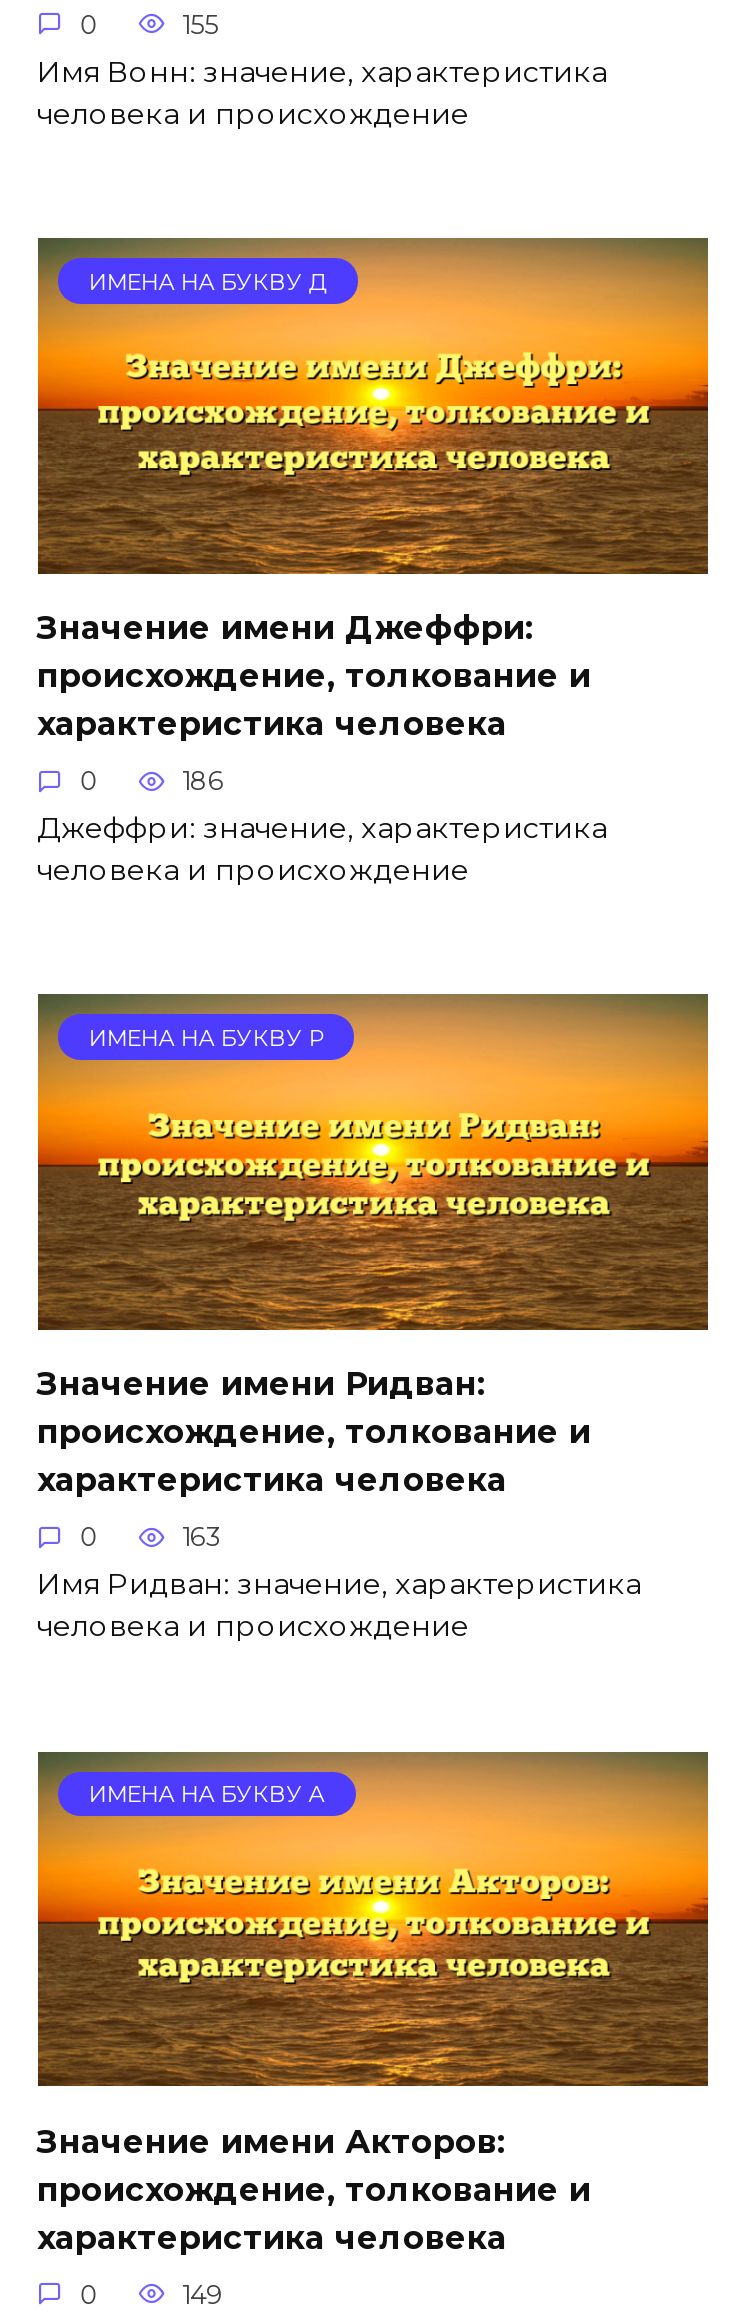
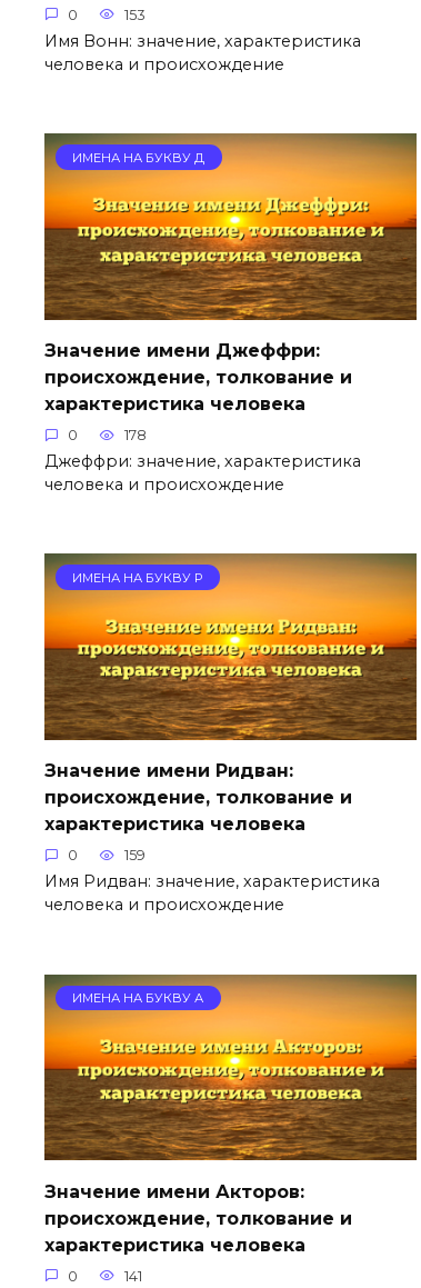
- 155
+ 153

- 186
+ 178

- 163
+ 159

- 149
+ 141
